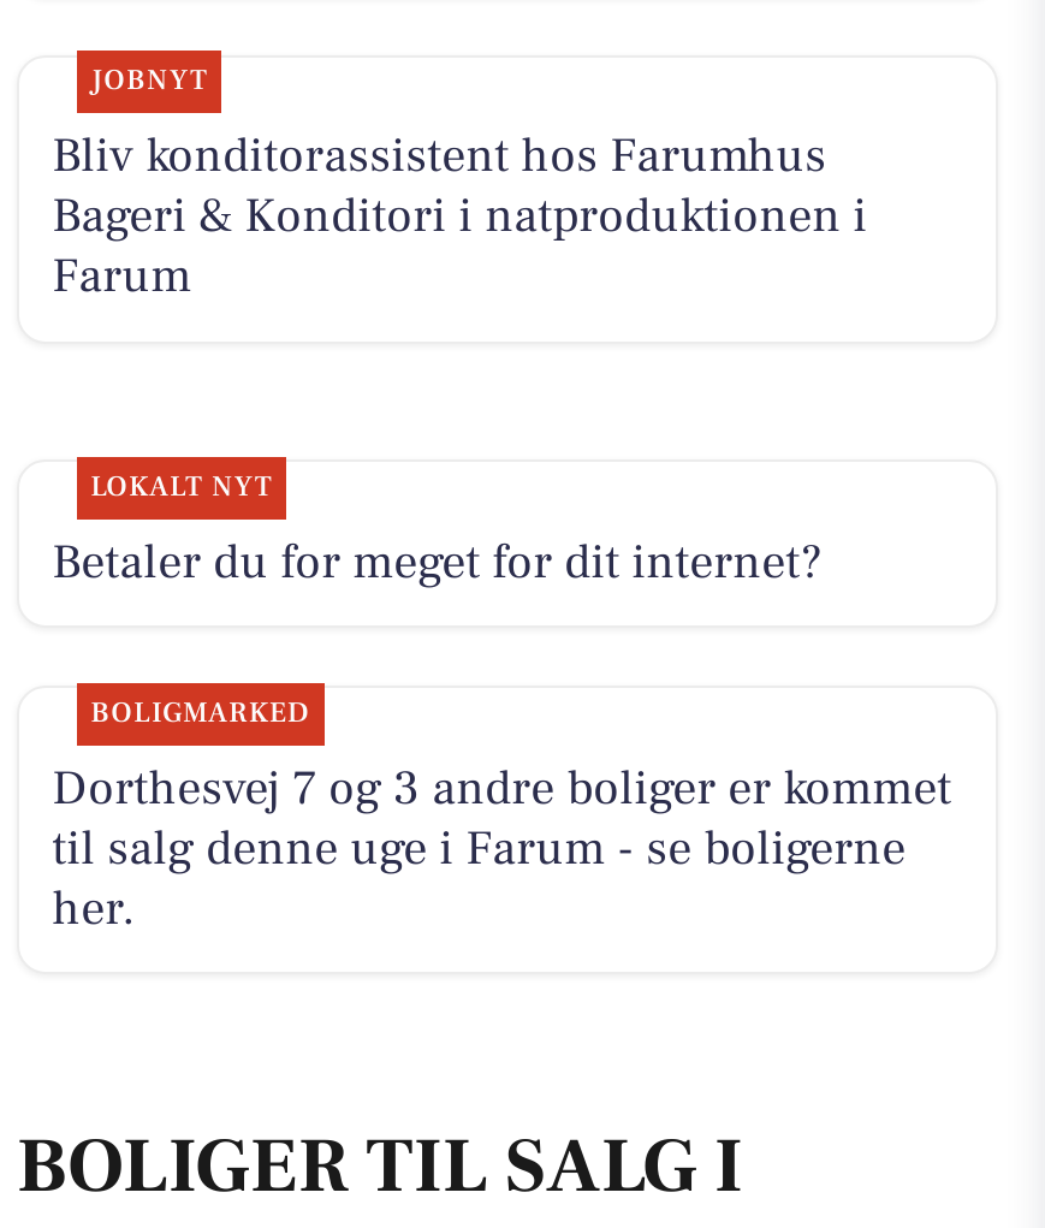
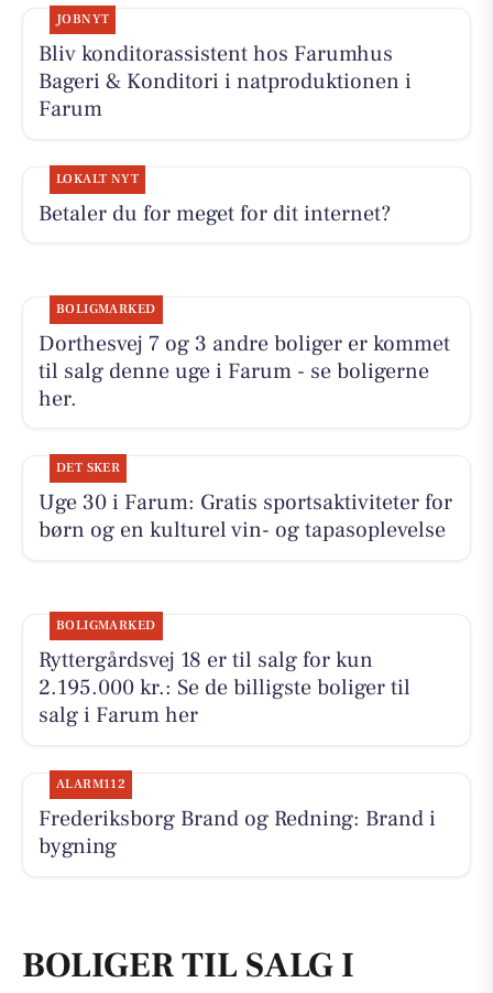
moved up: LOKALT NYT | Betaler du for meget for dit internet?

+ DET SKER
+ Uge 30 i Farum: Gratis sportsaktiviteter for
+ børn og en kulturel vin- og tapasoplevelse

+ BOLIGMARKED
+ Ryttergårdsvej 18 er til salg for kun
+ 2.195.000 kr.: Se de billigste boliger til
+ salg i Farum her
+ ALARM112
+ Frederiksborg Brand og Redning: Brand i
+ bygning
